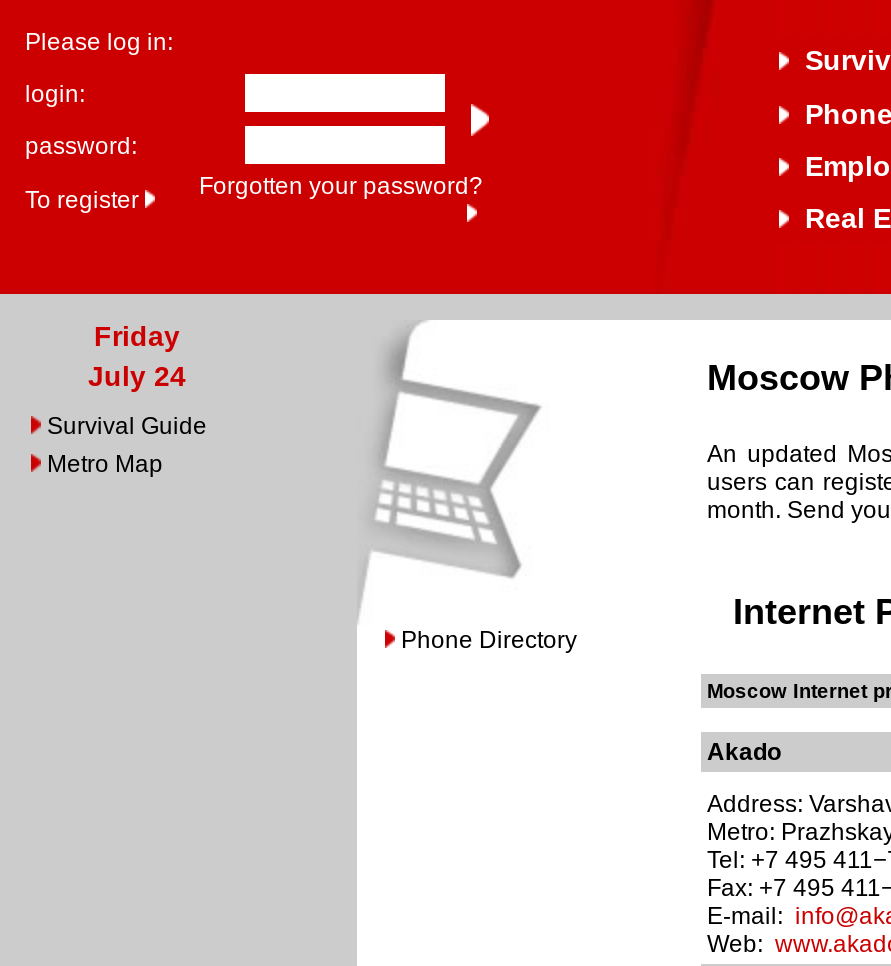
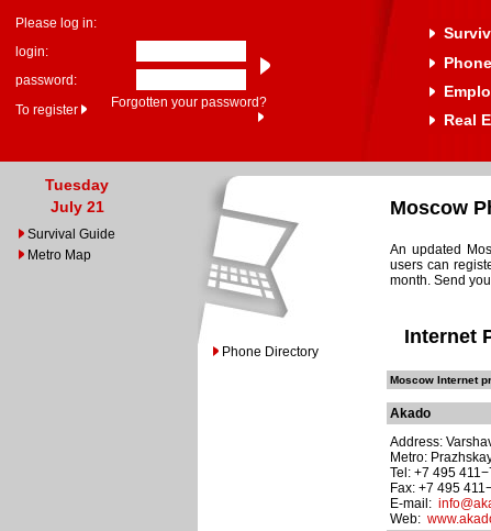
- Friday
- July 24
+ Tuesday
+ July 21
